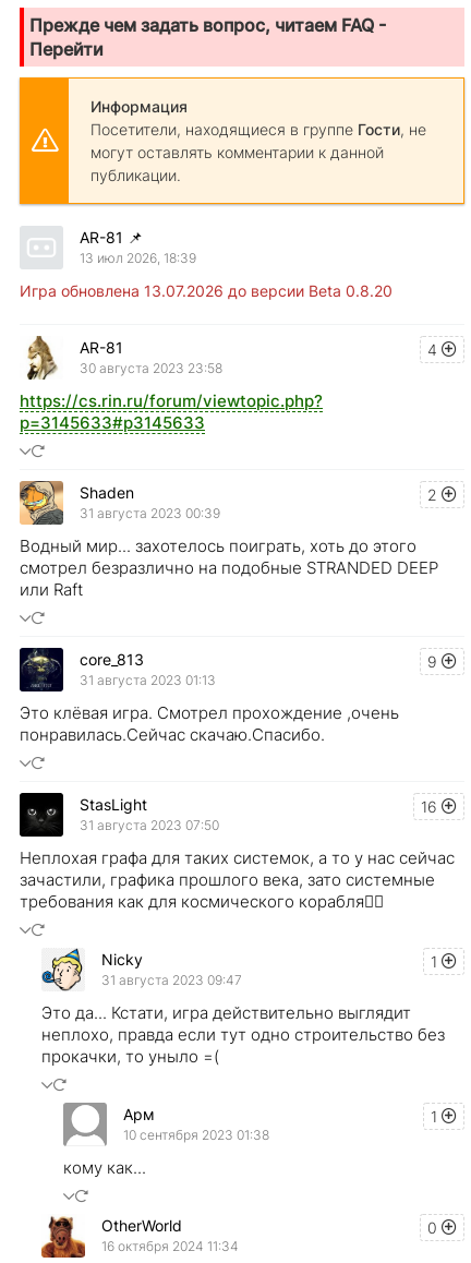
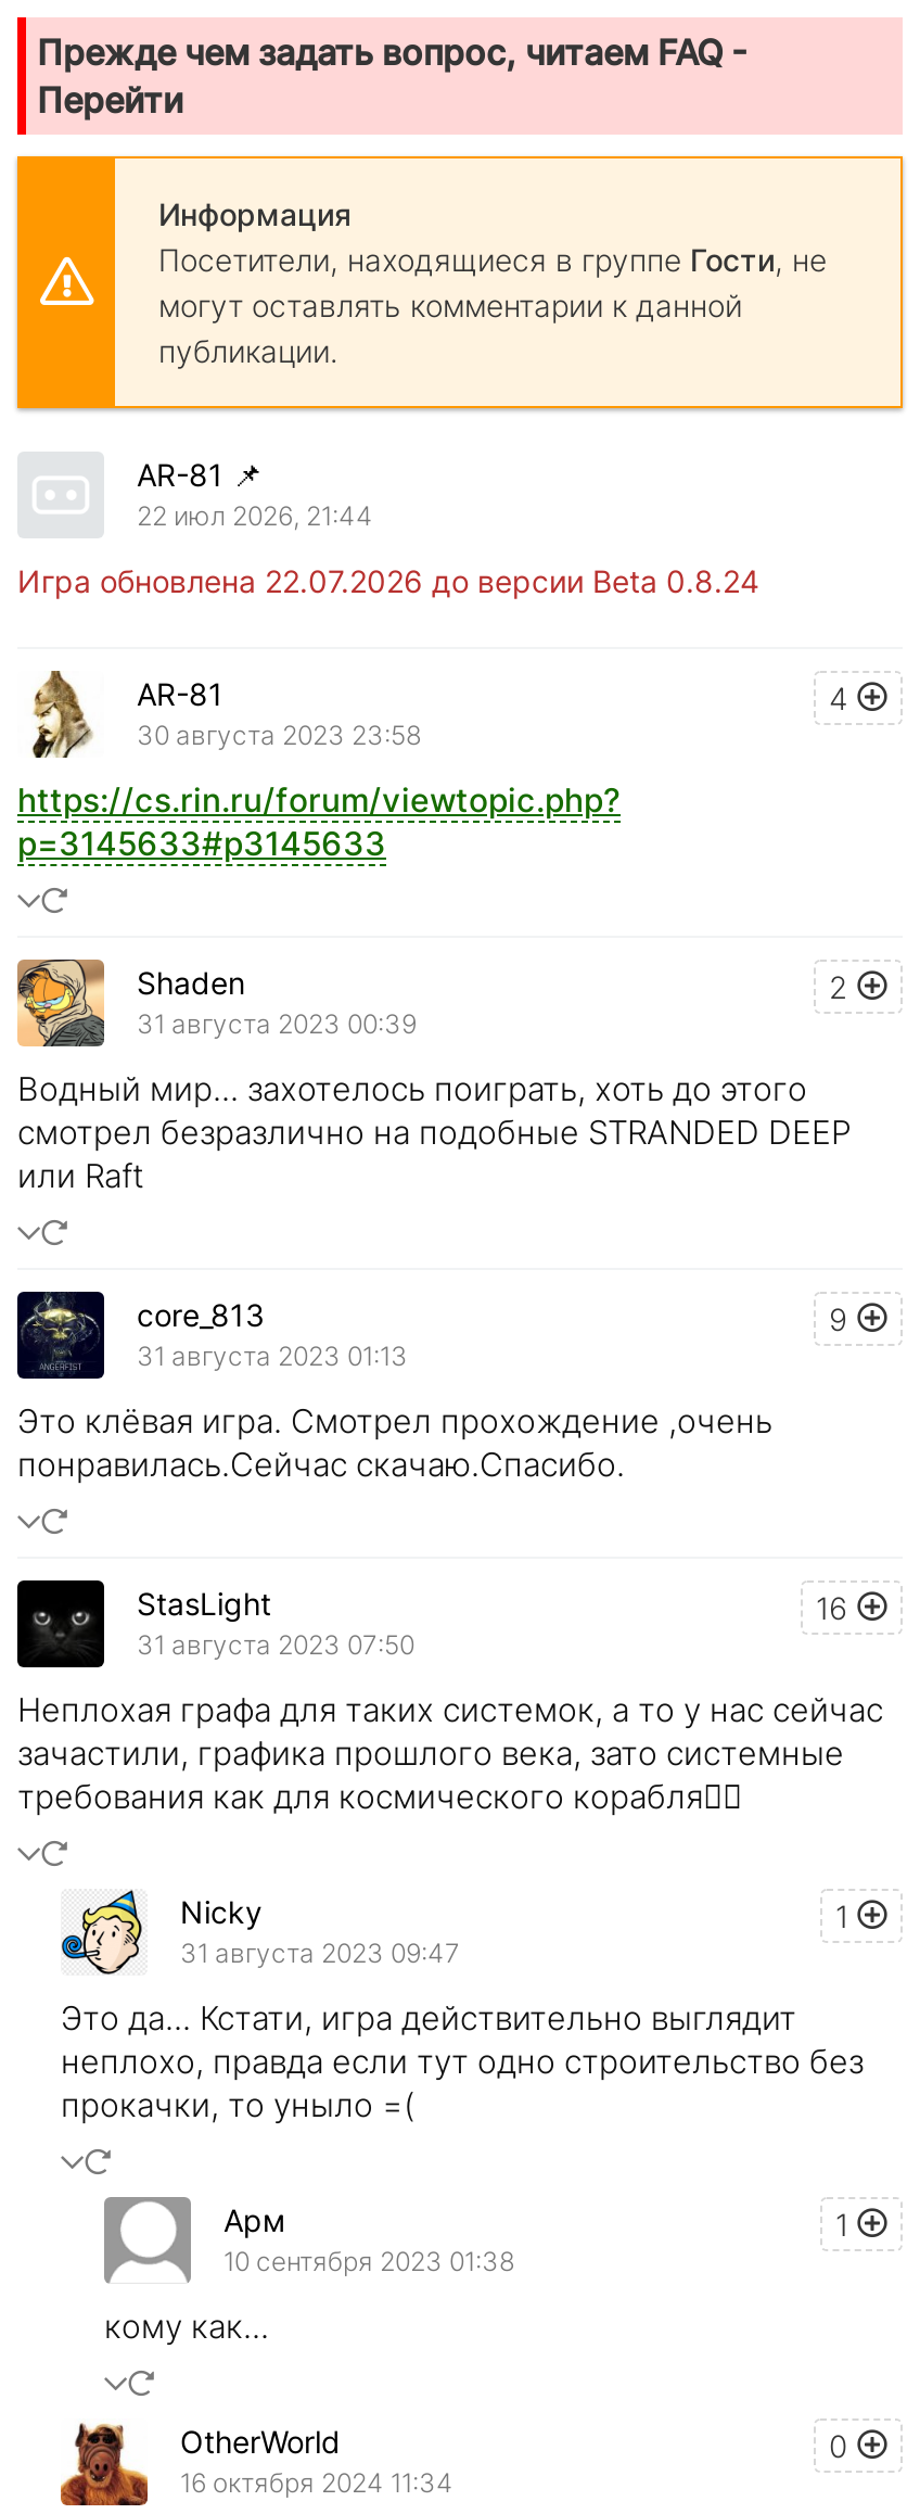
- 13 июл 2026, 18:39
+ 22 июл 2026, 21:44

- Игра обновлена 13.07.2026 до версии Beta 0.8.20
+ Игра обновлена 22.07.2026 до версии Beta 0.8.24
